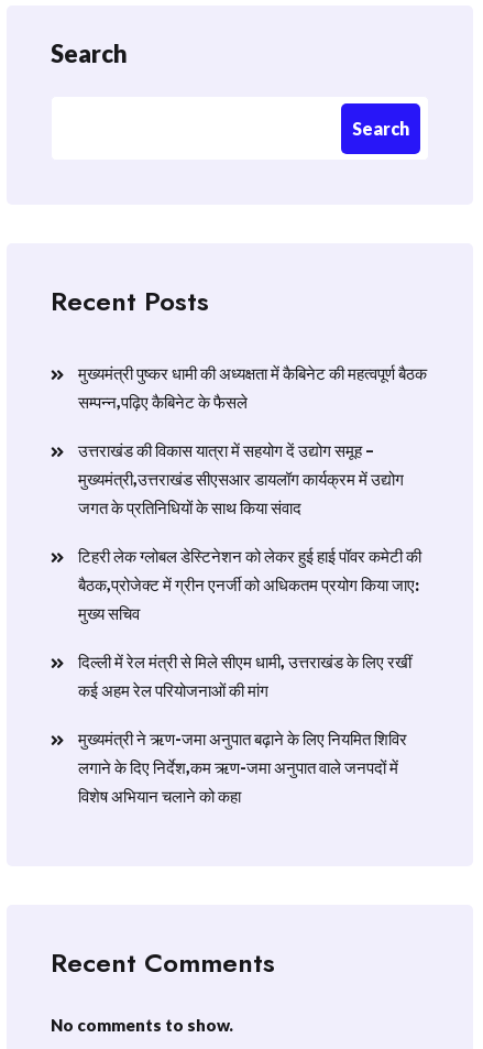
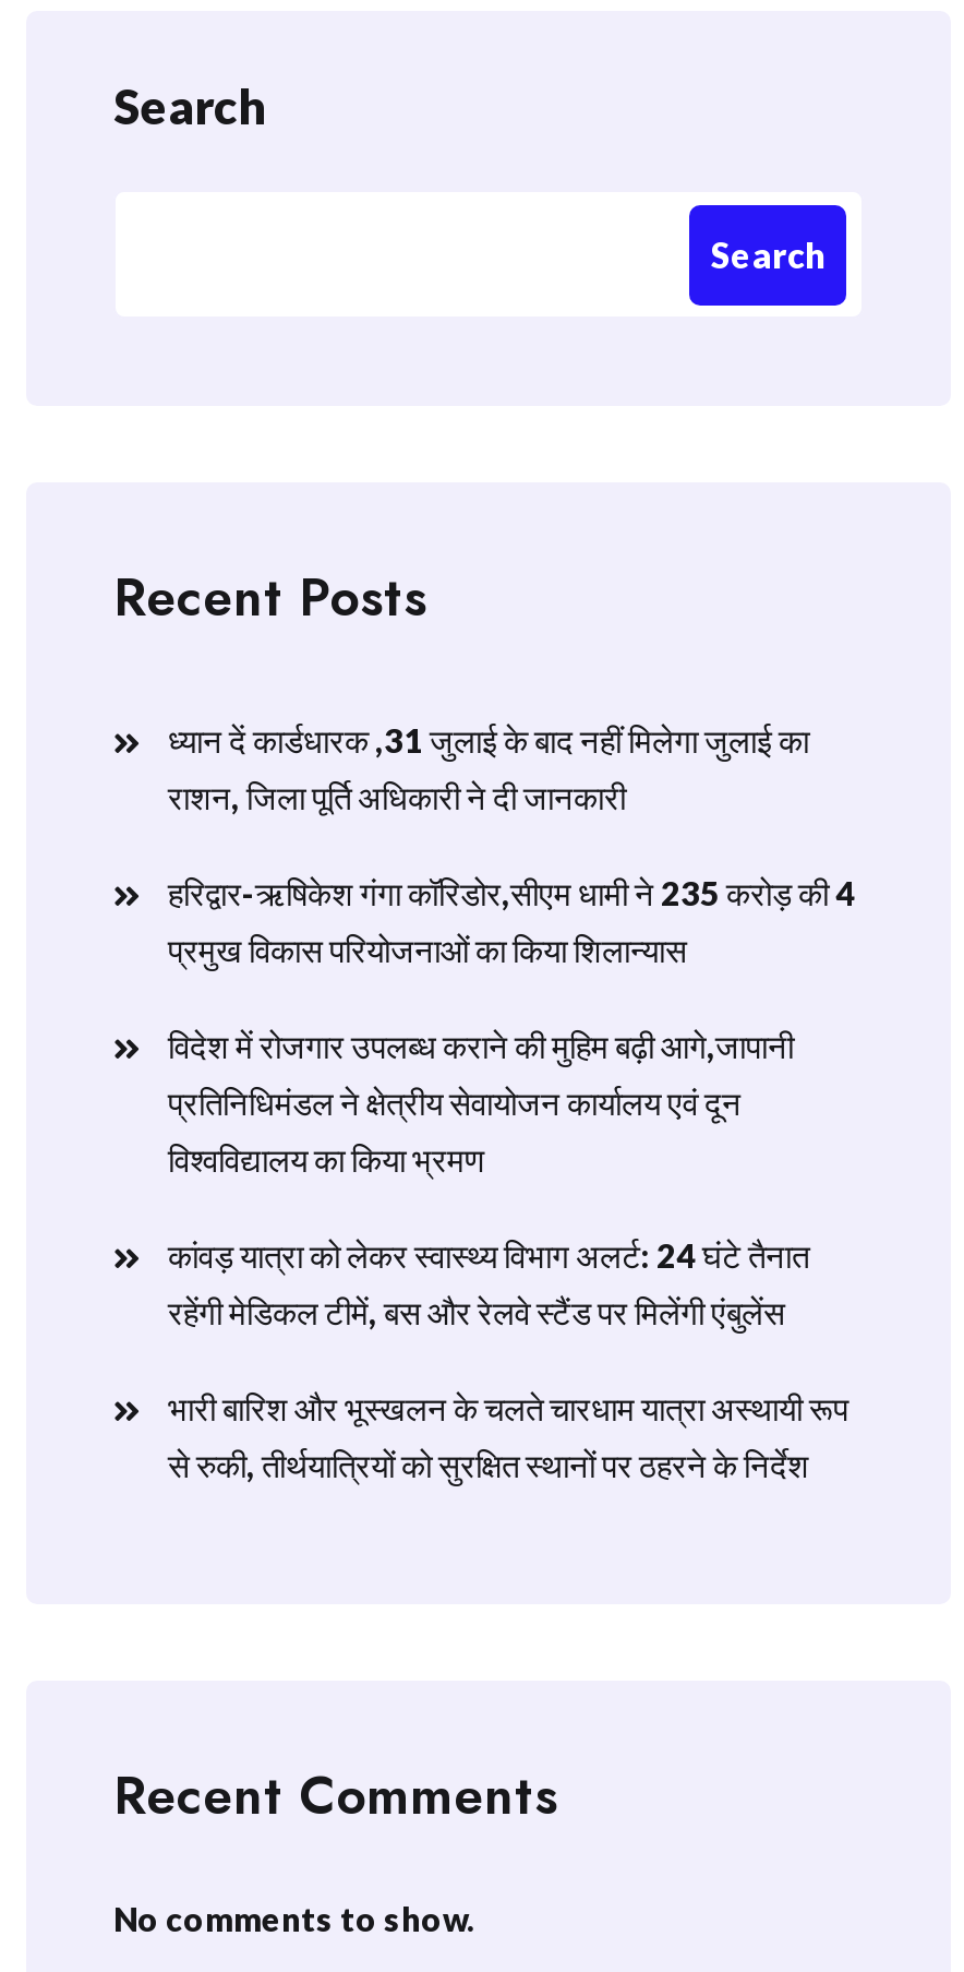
- मुख्यमंत्री पुष्कर धामी की अध्यक्षता में कैबिनेट की महत्वपूर्ण बैठक
- सम्पन्न,पढ़िए कैबिनेट के फैसले
+ ध्यान दें कार्डधारक ,31 जुलाई के बाद नहीं मिलेगा जुलाई का
+ राशन, जिला पूर्ति अधिकारी ने दी जानकारी

- उत्तराखंड की विकास यात्रा में सहयोग दें उद्योग समूह –
- मुख्यमंत्री,उत्तराखंड सीएसआर डायलॉग कार्यक्रम में उद्योग
- जगत के प्रतिनिधियों के साथ किया संवाद
+ हरिद्वार-ऋषिकेश गंगा कॉरिडोर,सीएम धामी ने 235 करोड़ की 4
+ प्रमुख विकास परियोजनाओं का किया शिलान्यास

- टिहरी लेक ग्लोबल डेस्टिनेशन को लेकर हुई हाई पॉवर कमेटी की
- बैठक,प्रोजेक्ट में ग्रीन एनर्जी को अधिकतम प्रयोग किया जाए:
- मुख्य सचिव
+ विदेश में रोजगार उपलब्ध कराने की मुहिम बढ़ी आगे,जापानी
+ प्रतिनिधिमंडल ने क्षेत्रीय सेवायोजन कार्यालय एवं दून
+ विश्वविद्यालय का किया भ्रमण

- दिल्ली में रेल मंत्री से मिले सीएम धामी, उत्तराखंड के लिए रखीं
- कई अहम रेल परियोजनाओं की मांग
+ कांवड़ यात्रा को लेकर स्वास्थ्य विभाग अलर्ट: 24 घंटे तैनात
+ रहेंगी मेडिकल टीमें, बस और रेलवे स्टैंड पर मिलेंगी एंबुलेंस

- मुख्यमंत्री ने ऋण-जमा अनुपात बढ़ाने के लिए नियमित शिविर
- लगाने के दिए निर्देश,कम ऋण-जमा अनुपात वाले जनपदों में
- विशेष अभियान चलाने को कहा
+ भारी बारिश और भूस्खलन के चलते चारधाम यात्रा अस्थायी रूप
+ से रुकी, तीर्थयात्रियों को सुरक्षित स्थानों पर ठहरने के निर्देश
